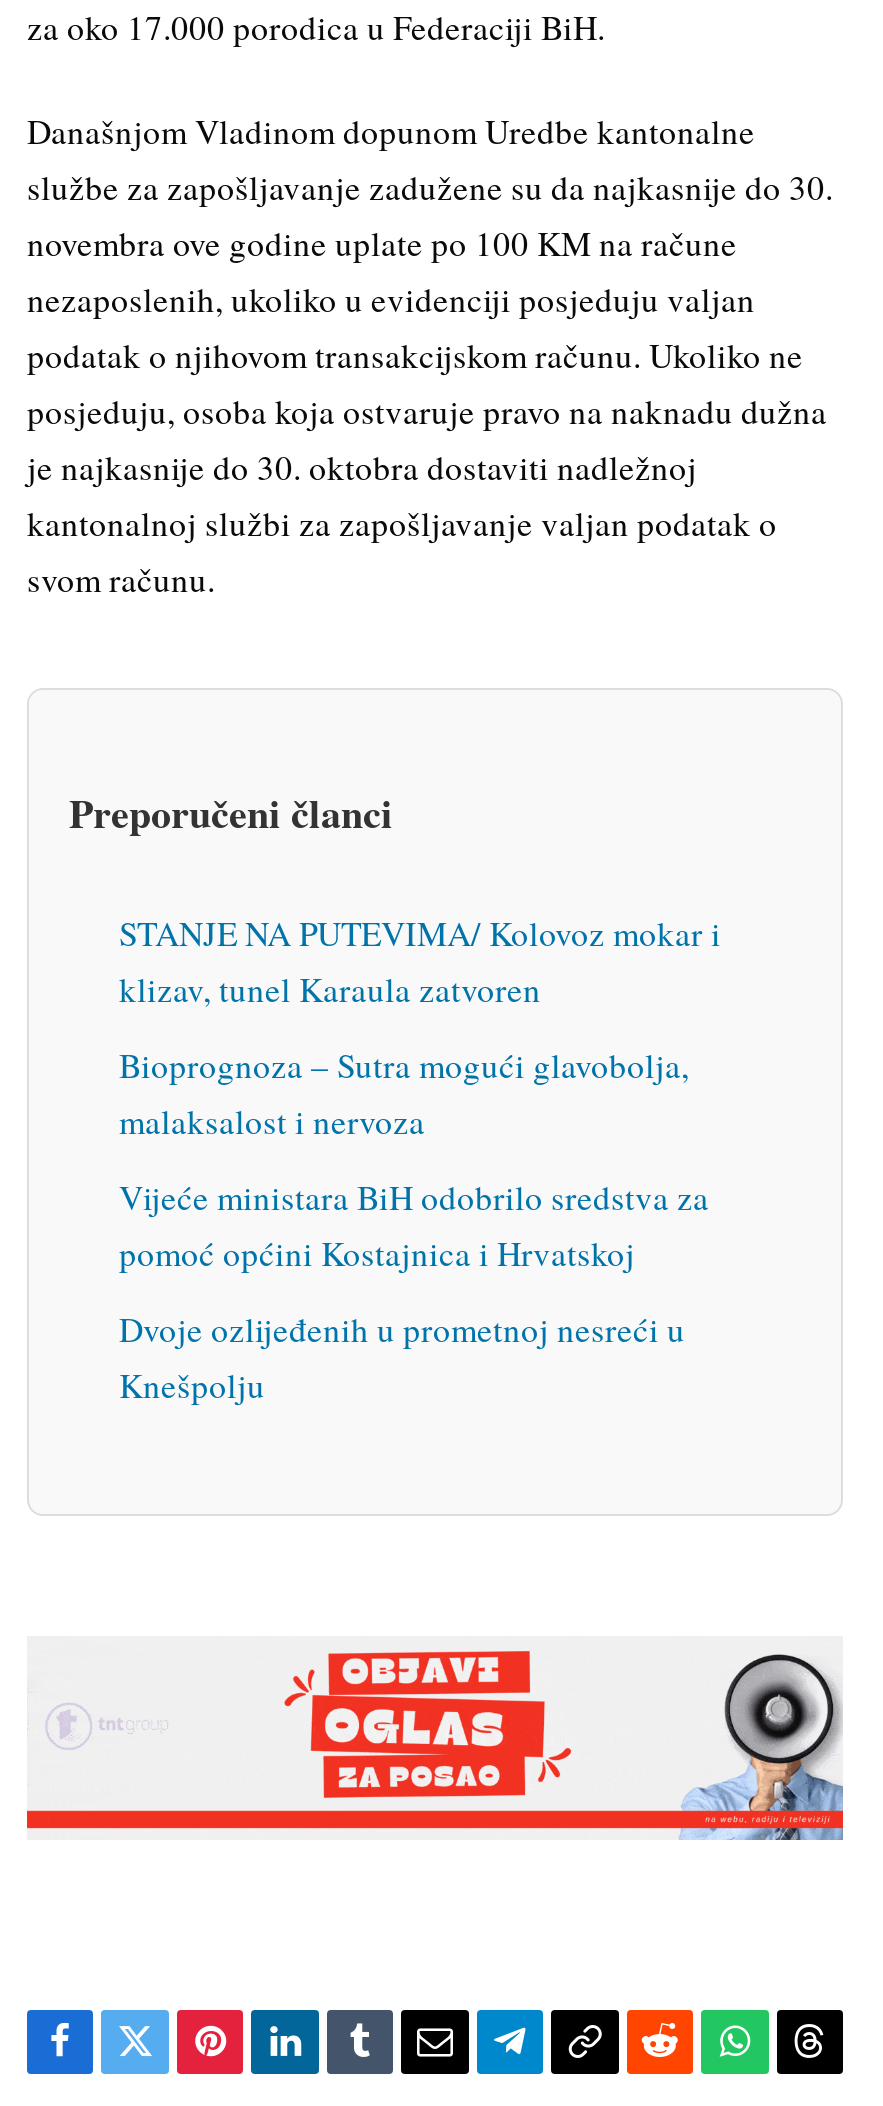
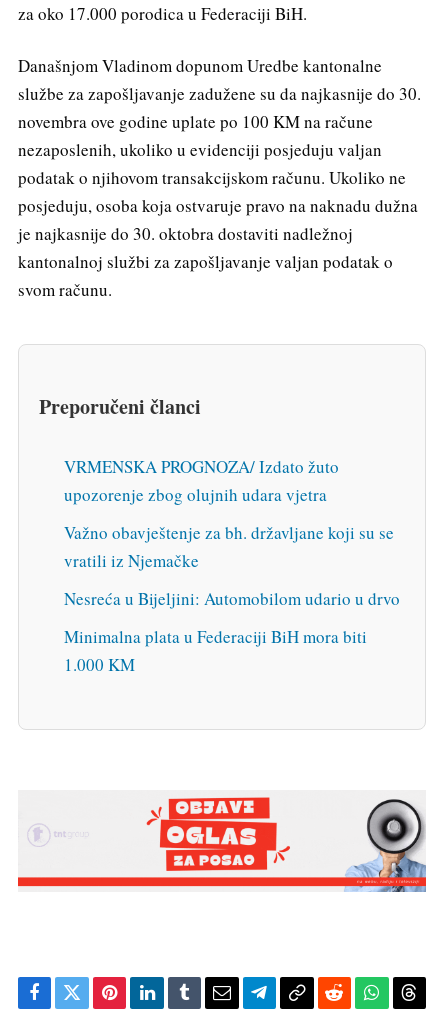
- STANJE NA PUTEVIMA/ Kolovoz mokar i
- klizav, tunel Karaula zatvoren
+ VRMENSKA PROGNOZA/ Izdato žuto
+ upozorenje zbog olujnih udara vjetra

- Bioprognoza – Sutra mogući glavobolja,
- malaksalost i nervoza
+ Važno obavještenje za bh. državljane koji su se
+ vratili iz Njemačke

- Vijeće ministara BiH odobrilo sredstva za
- pomoć općini Kostajnica i Hrvatskoj
+ Nesreća u Bijeljini: Automobilom udario u drvo

- Dvoje ozlijeđenih u prometnoj nesreći u
- Knešpolju
+ Minimalna plata u Federaciji BiH mora biti
+ 1.000 KM
